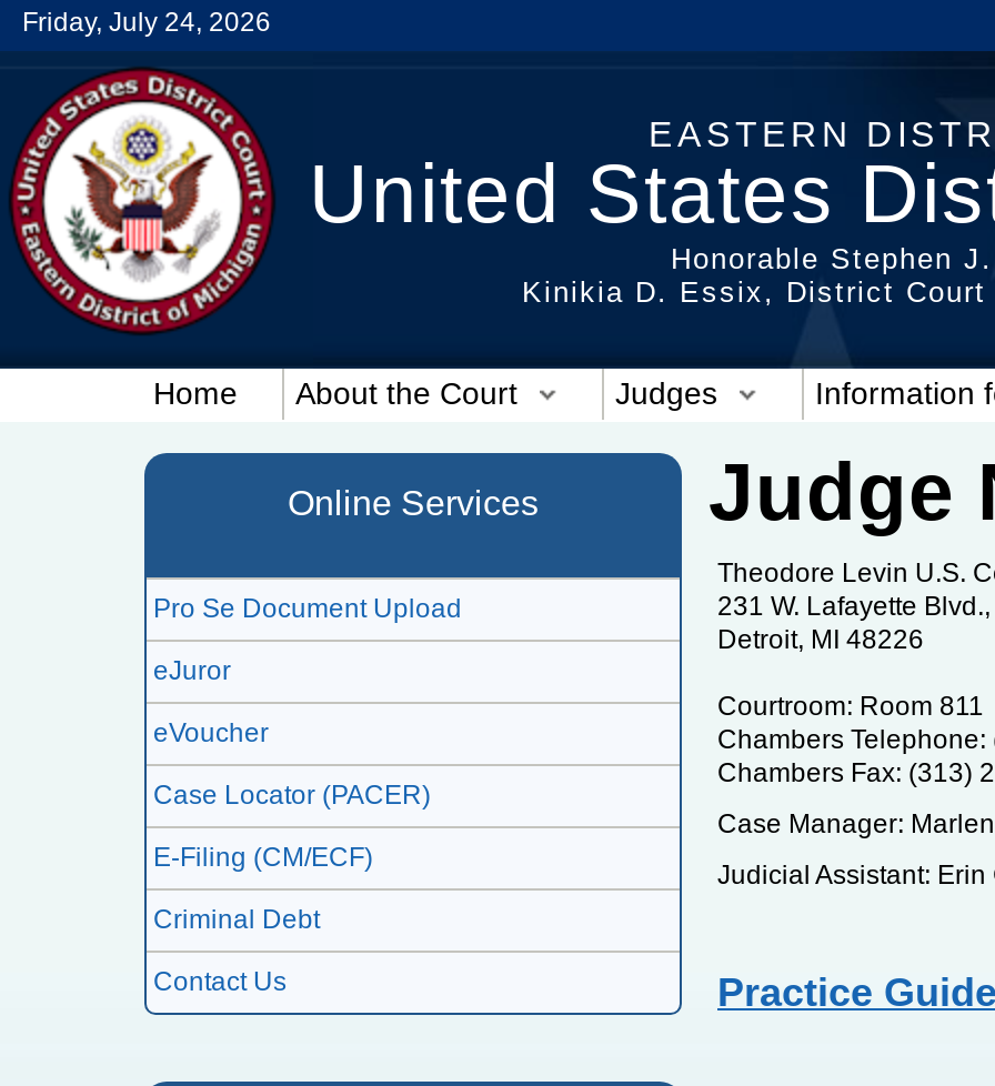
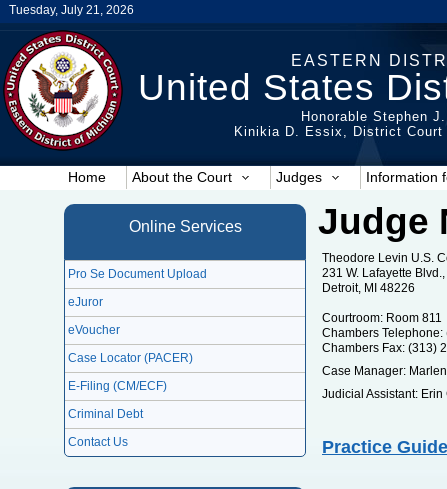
- Friday, July 24, 2026
+ Tuesday, July 21, 2026
